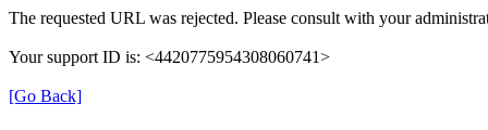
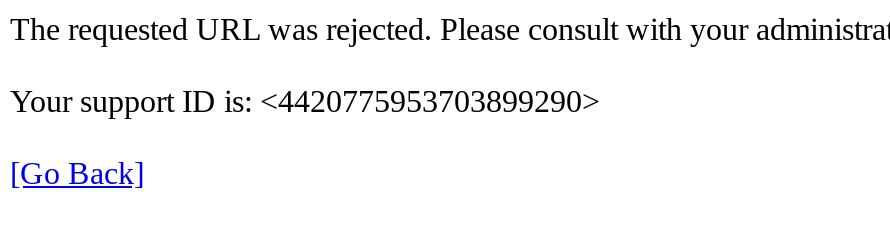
- Your support ID is: <4420775954308060741>
+ Your support ID is: <4420775953703899290>
